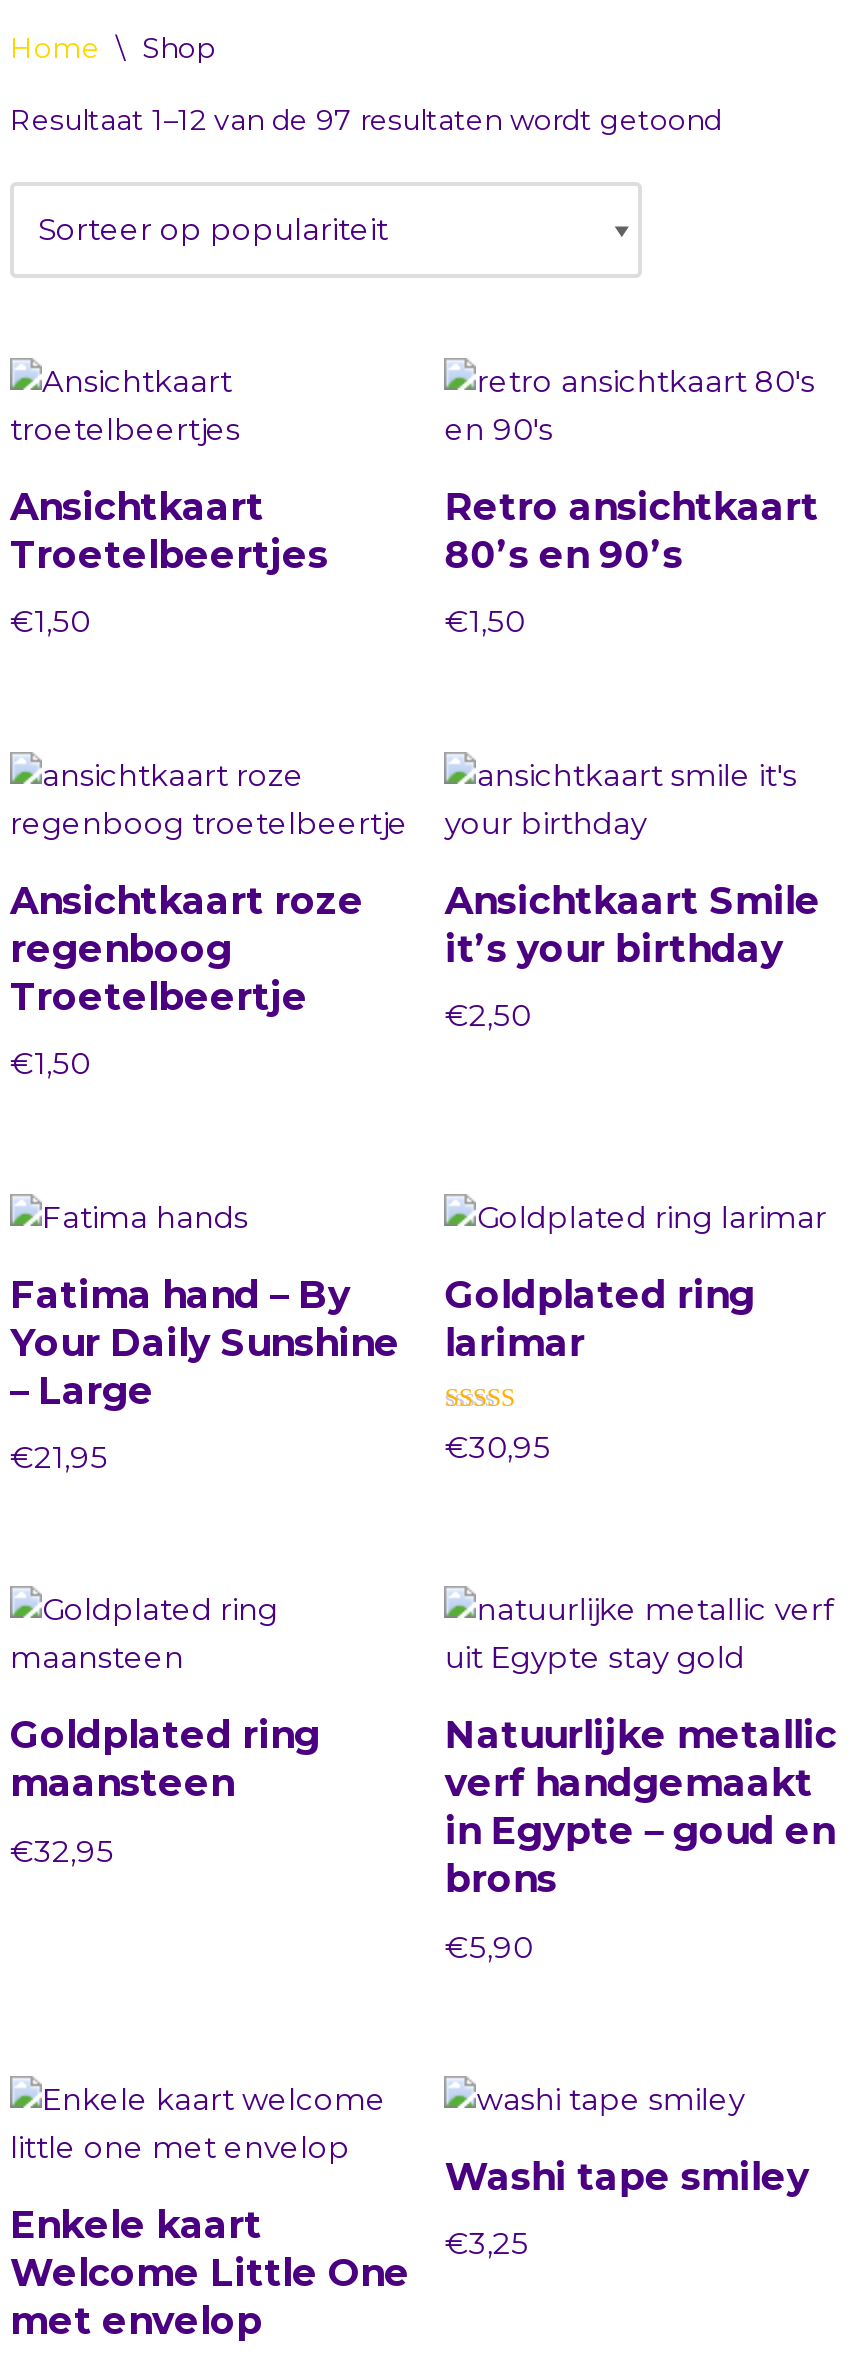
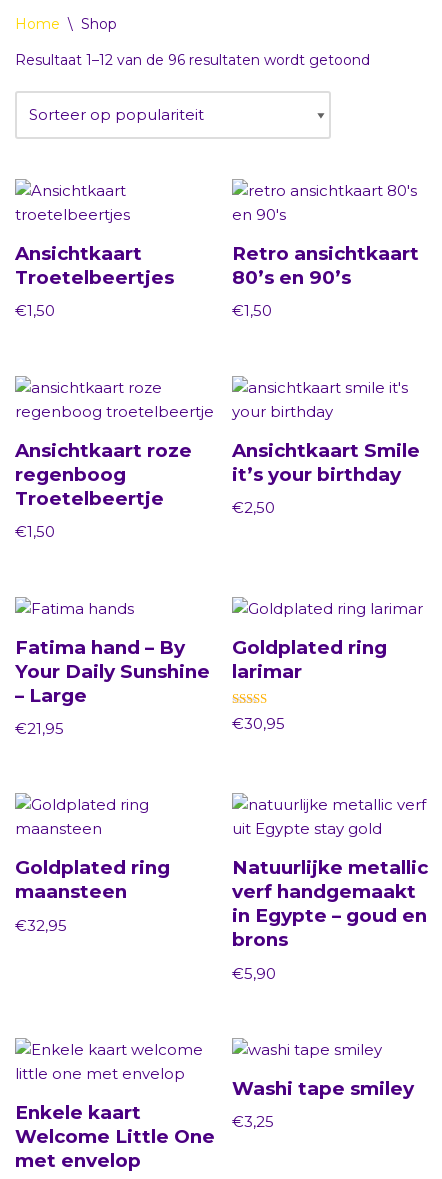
- Resultaat 1–12 van de 97 resultaten wordt getoond
+ Resultaat 1–12 van de 96 resultaten wordt getoond
